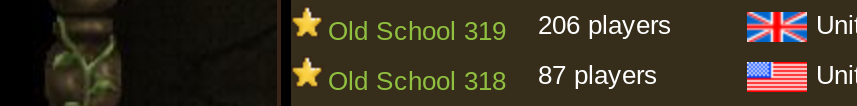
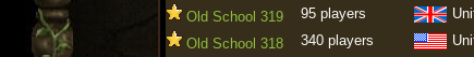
- Old School 319 206 players
+ Old School 319 95 players

- Old School 318 87 players
+ Old School 318 340 players
